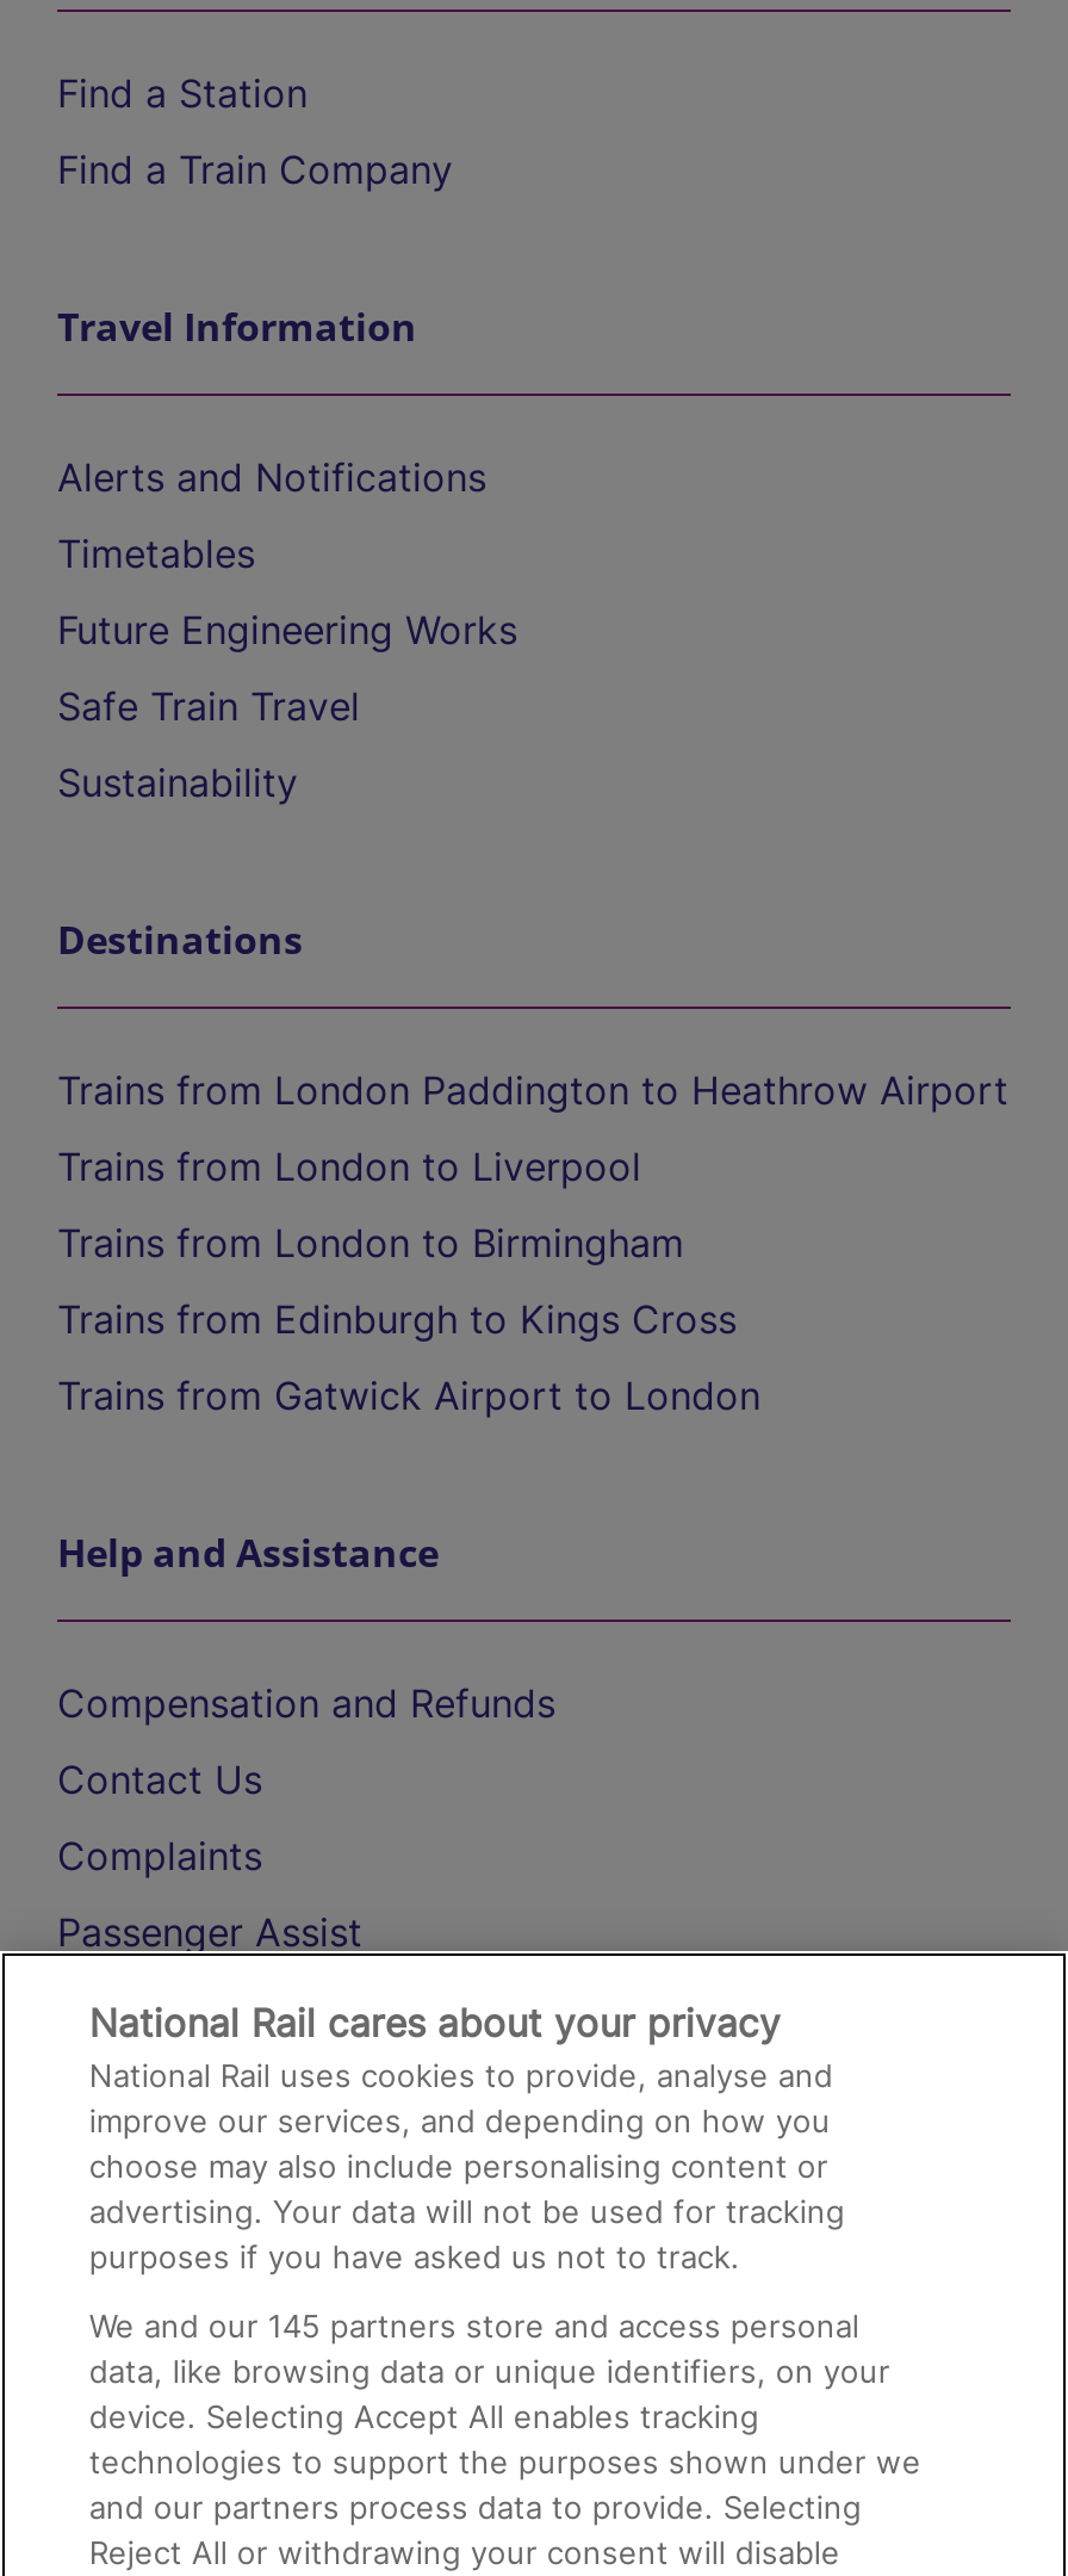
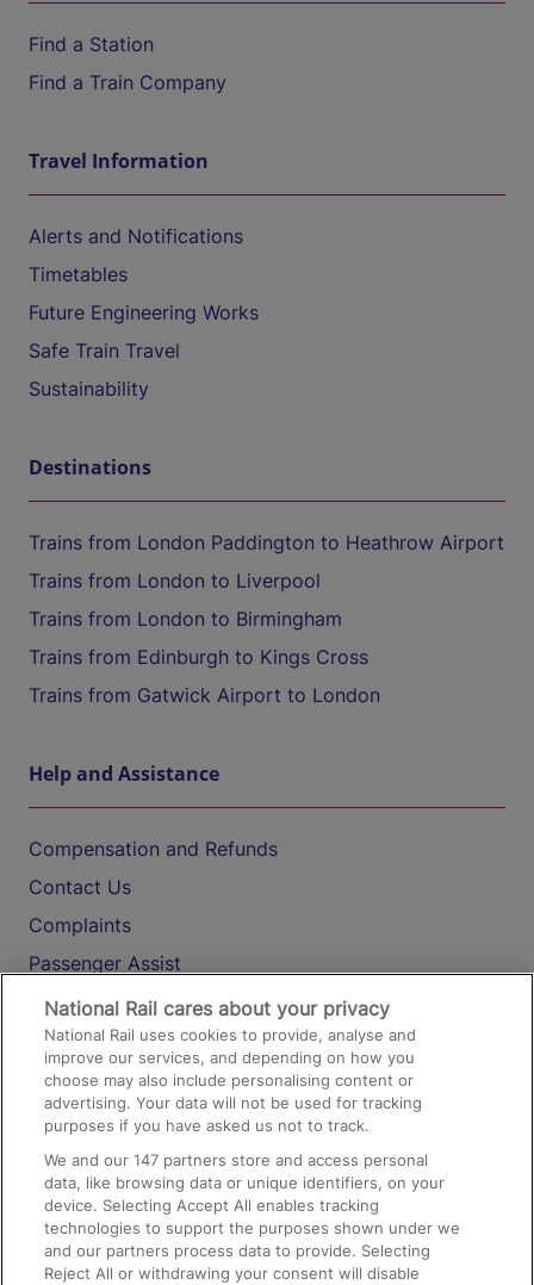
- We and our 145 partners store and access personal
+ We and our 147 partners store and access personal
